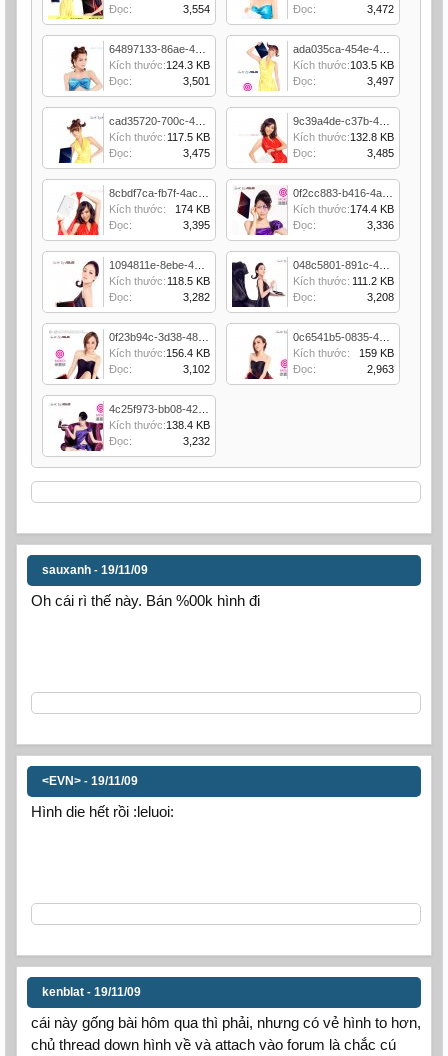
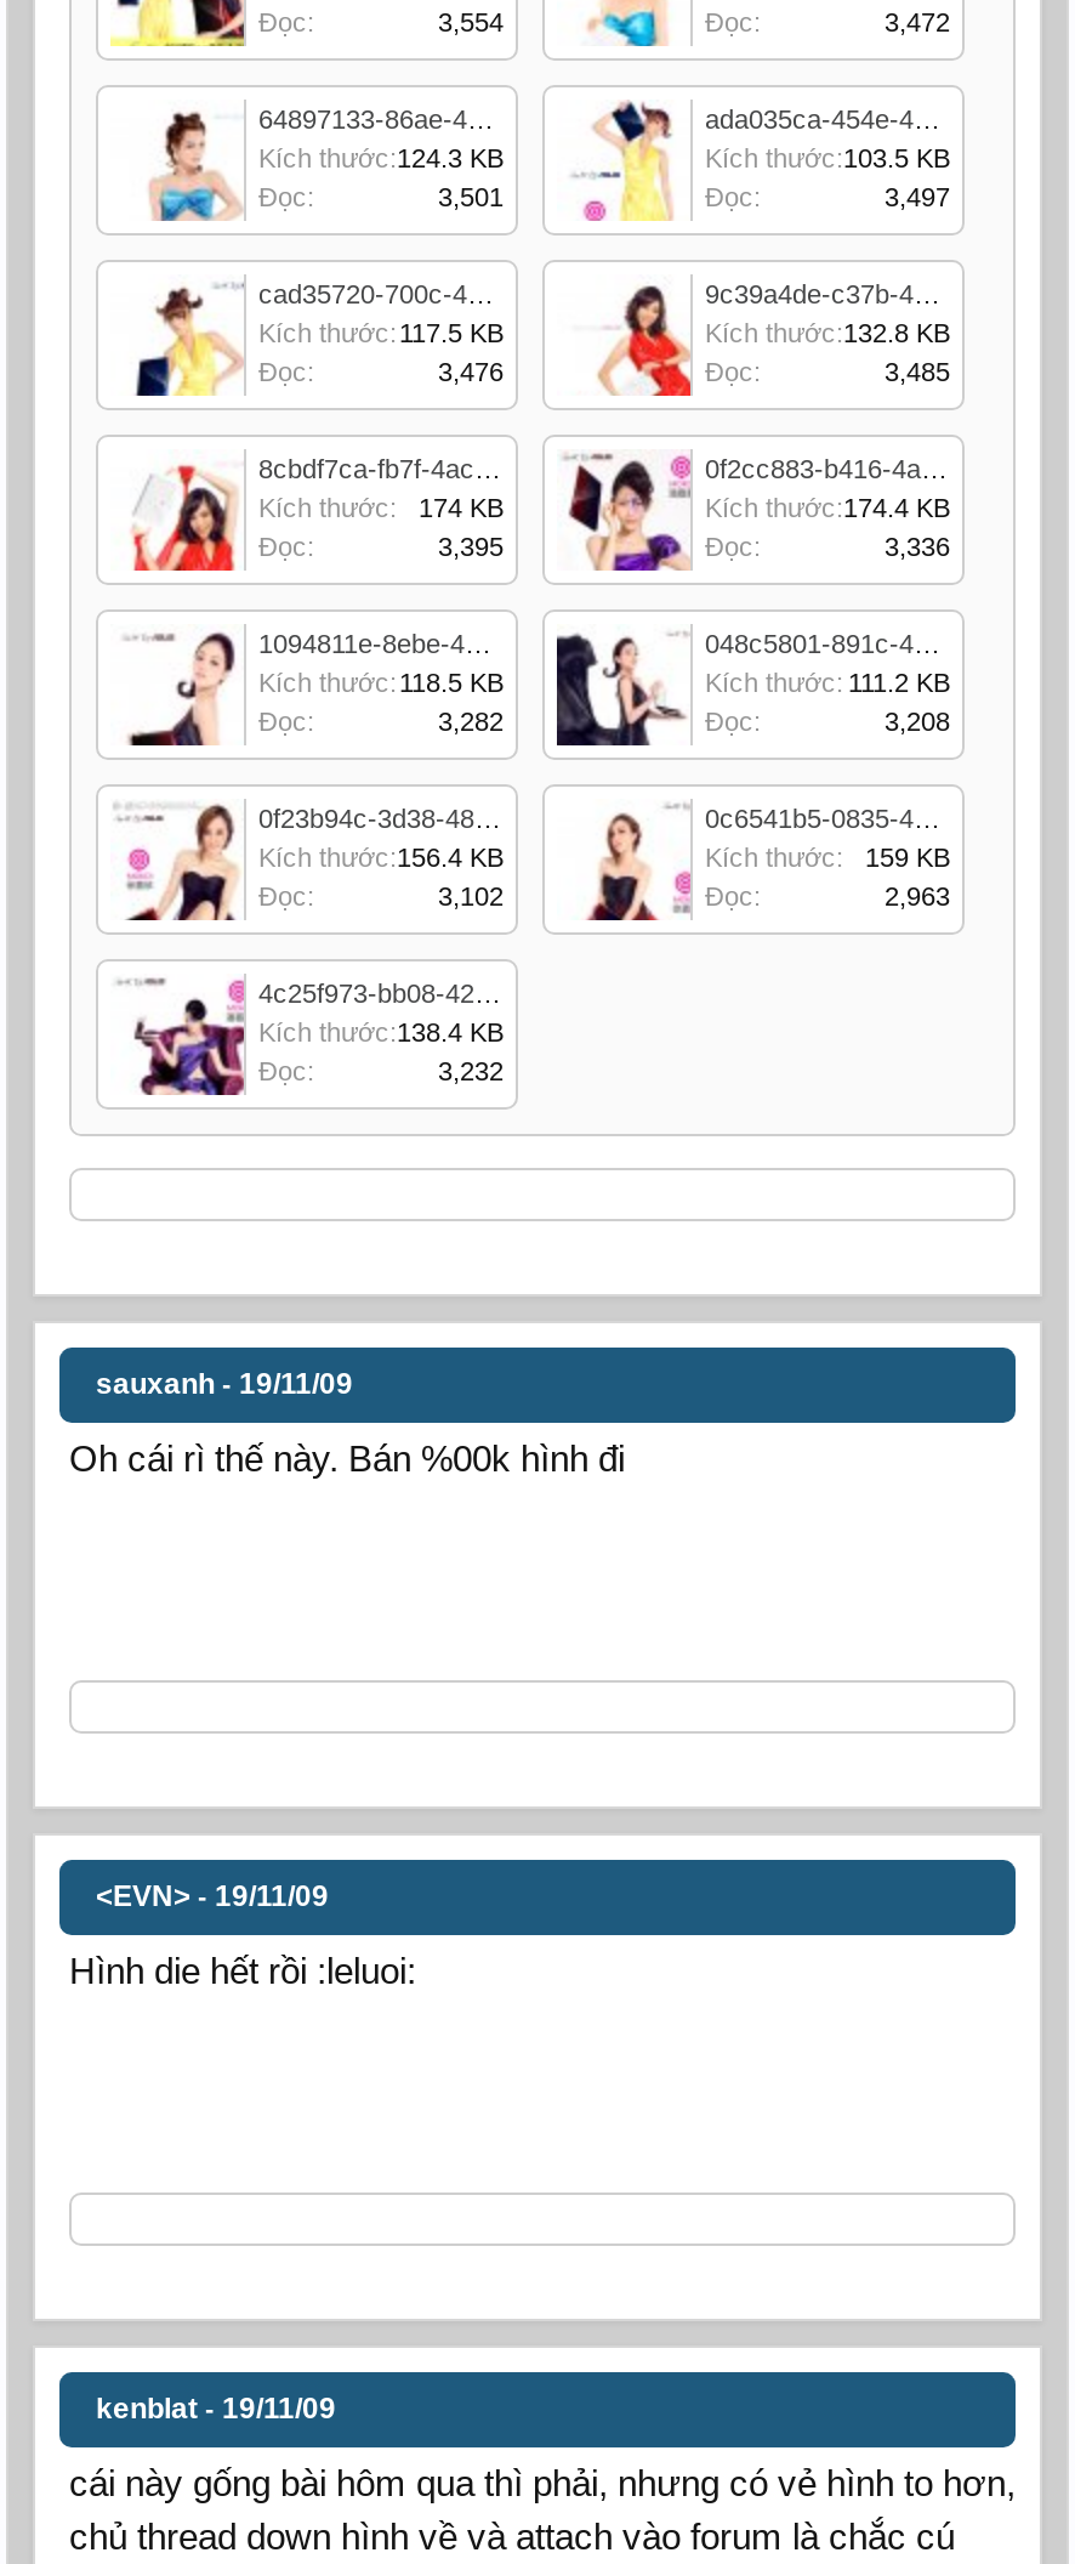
- 3,475
+ 3,476
